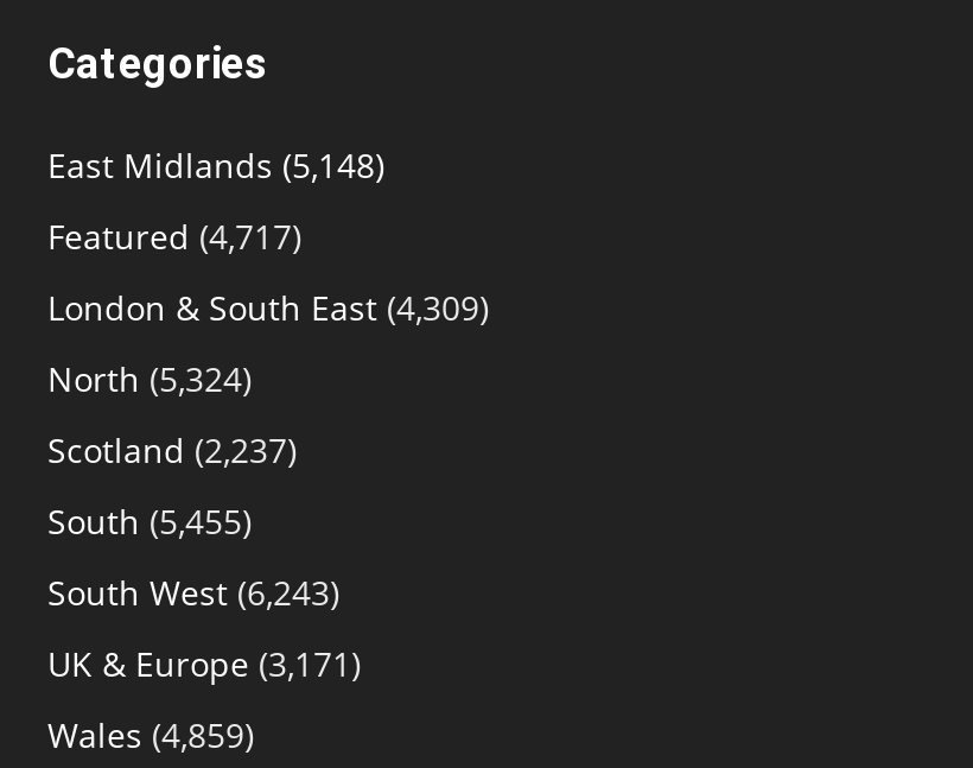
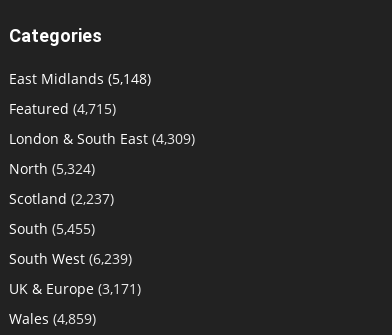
- Featured (4,717)
+ Featured (4,715)

- South West (6,243)
+ South West (6,239)
